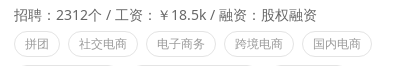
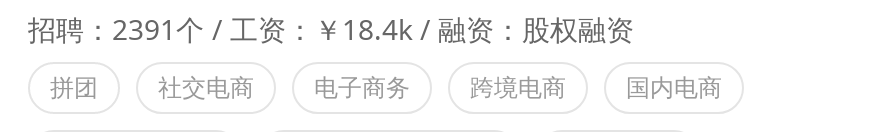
- 招聘：2312个
+ 招聘：2391个

- 工资：￥18.5k
+ 工资：￥18.4k
